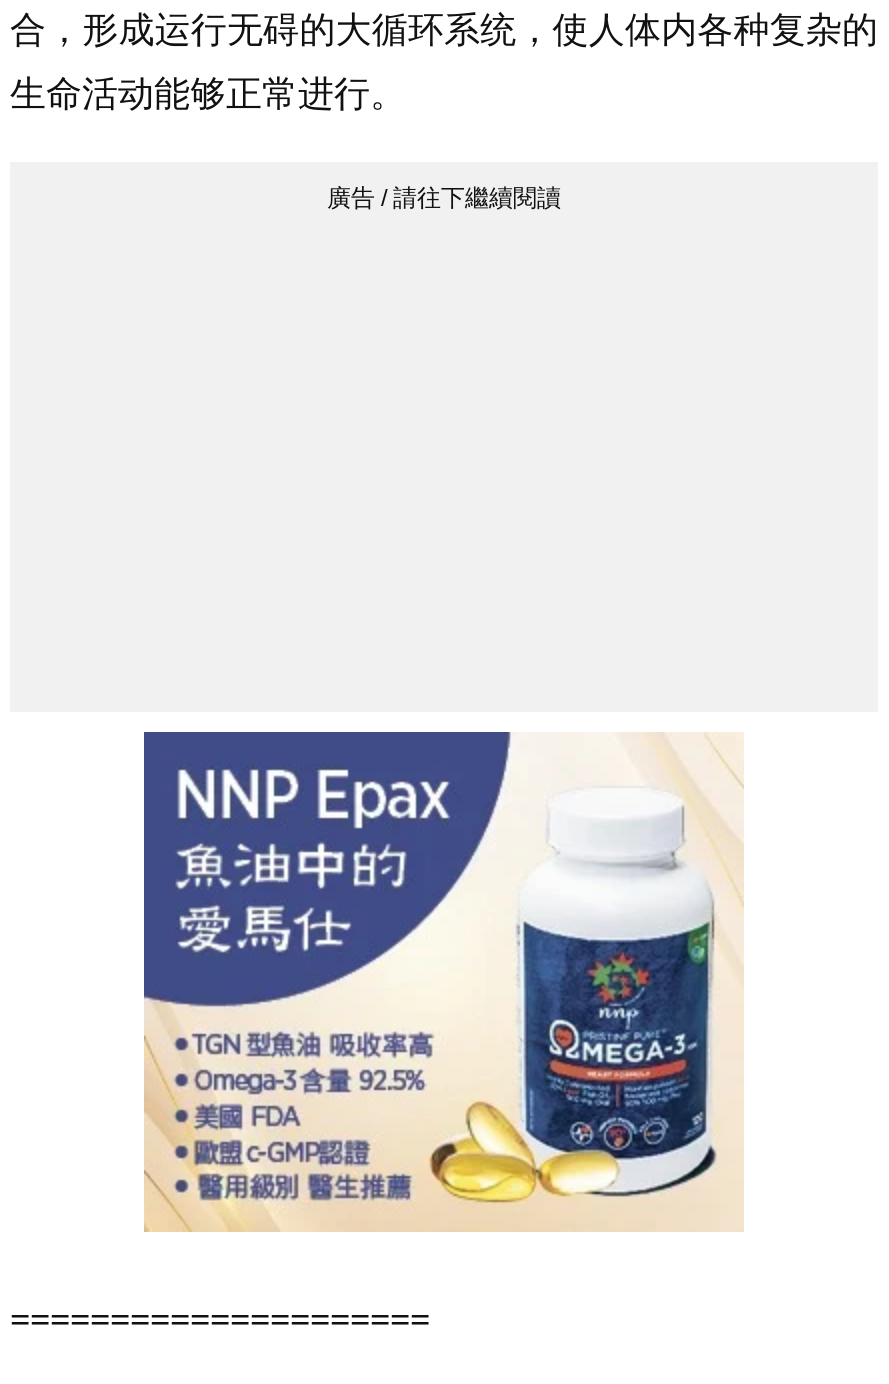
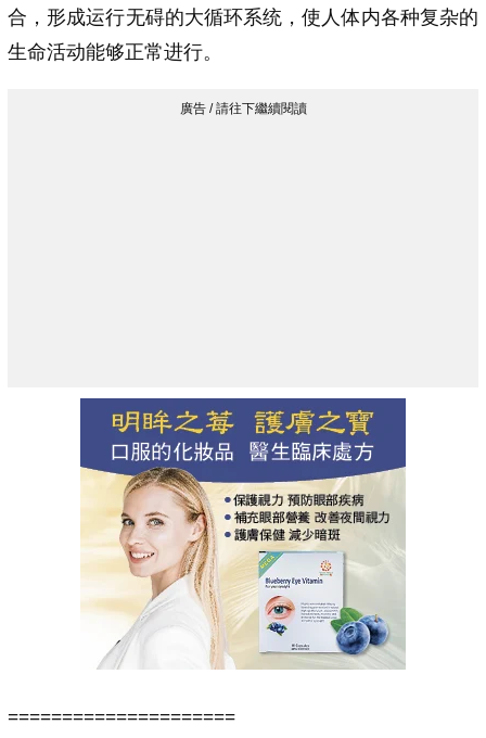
- [image]
+ [image]
